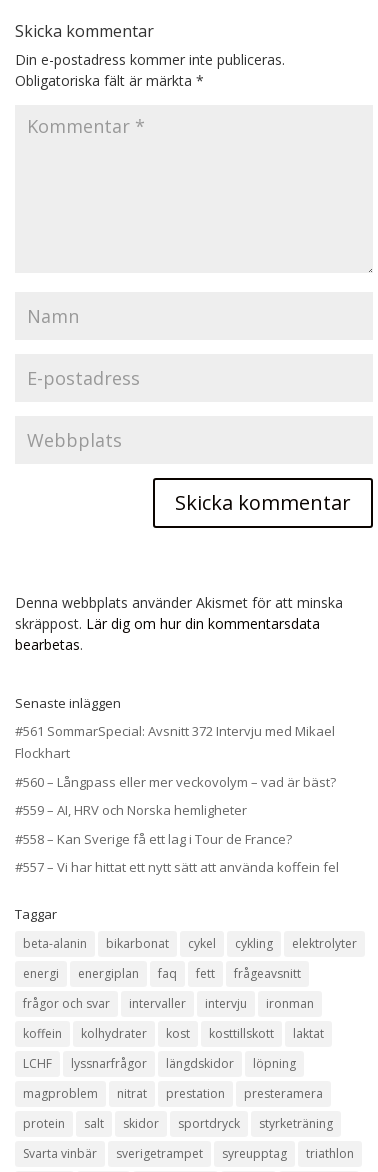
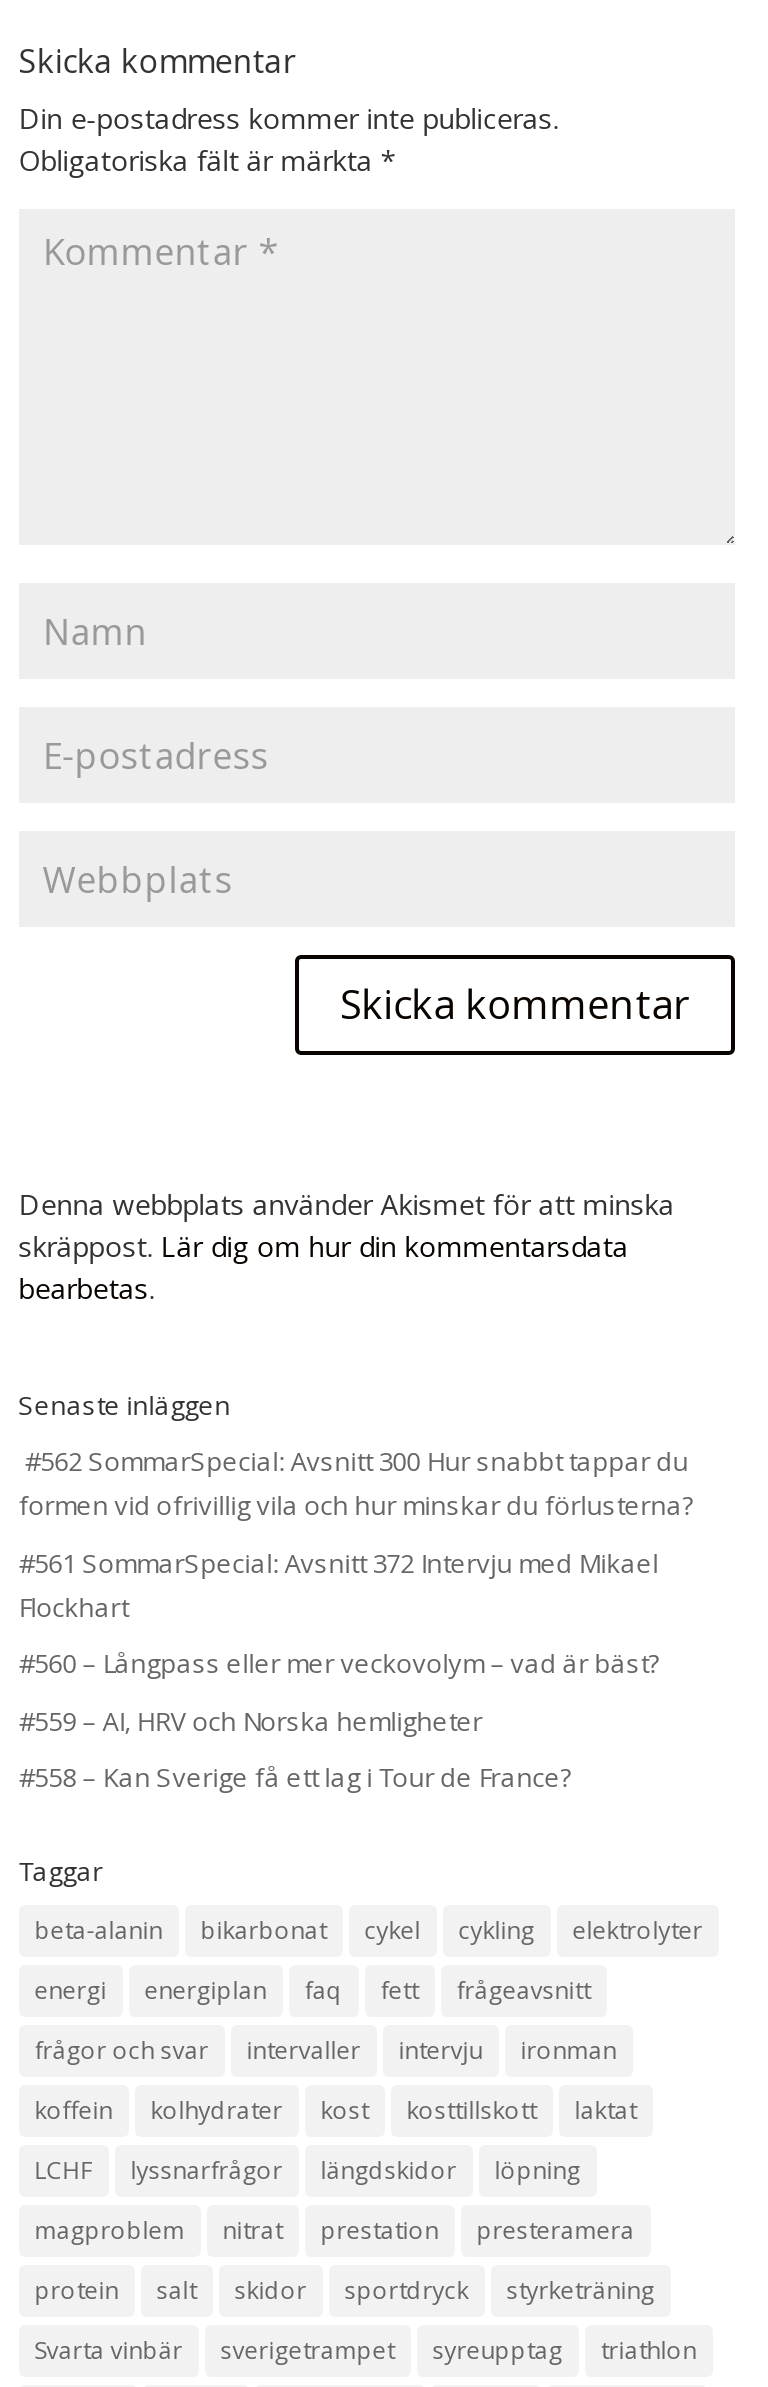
+ #562 SommarSpecial: Avsnitt 300 Hur snabbt tappar du
+ formen vid ofrivillig vila och hur minskar du förlusterna?

moved down: #561 SommarSpecial: Avsnitt 372 Intervju med Mikael | Flockhart | #560 – Långpass eller mer veckovolym – vad är bäst? | #559 – AI, HRV och Norska hemligheter | #558 – Kan Sverige få ett lag i Tour de France?

- #557 – Vi har hittat ett nytt sätt att använda koffein fel
